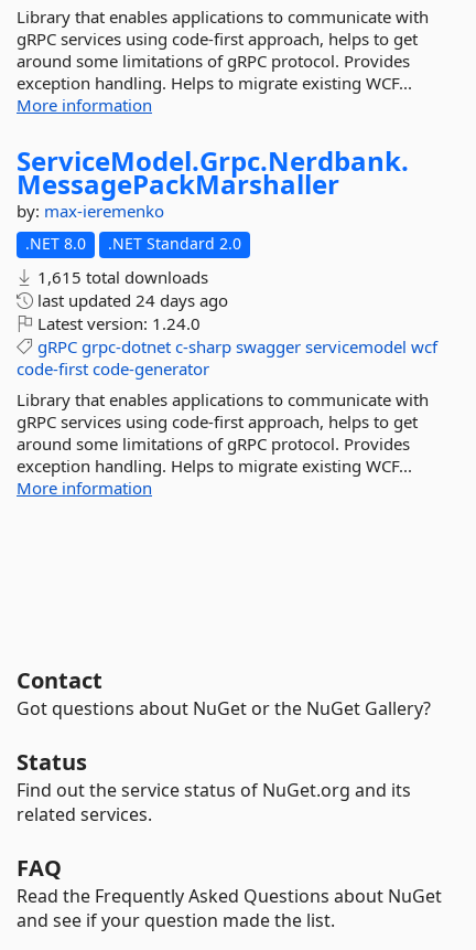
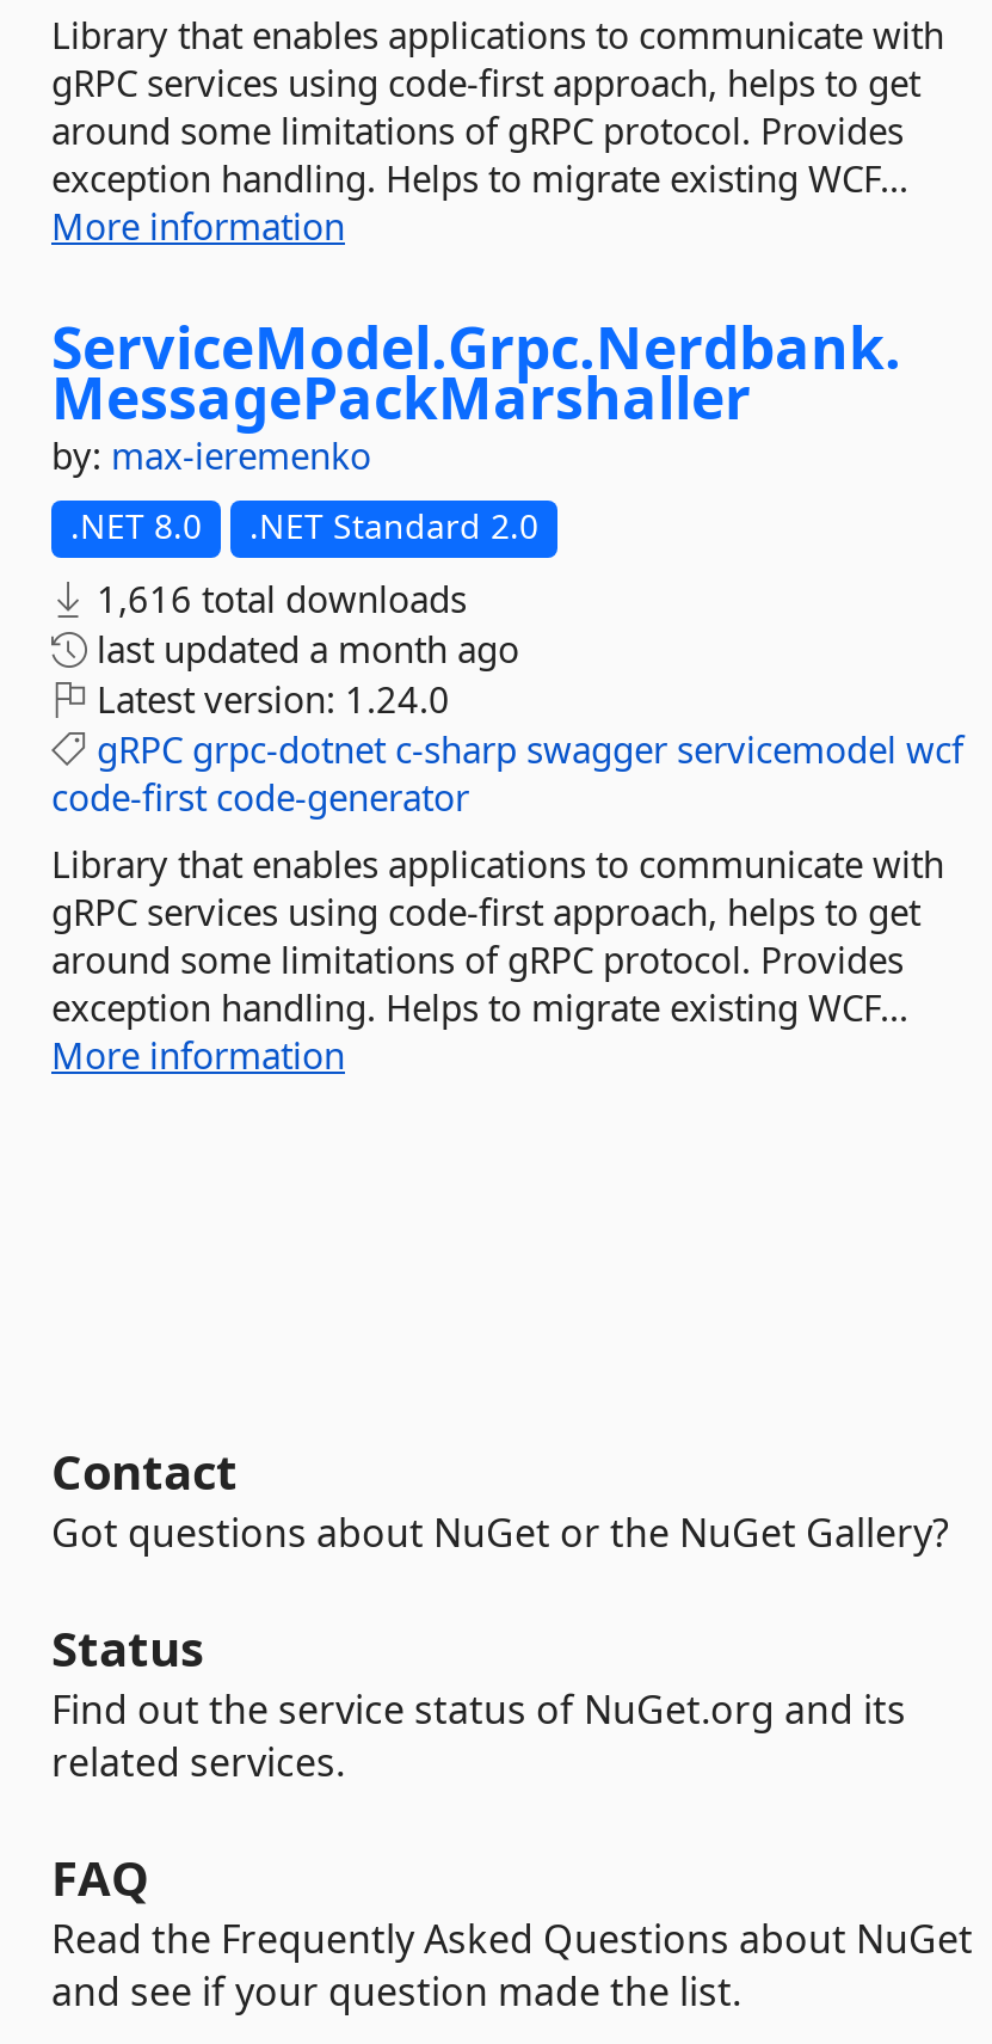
- 1,615 total downloads
+ 1,616 total downloads

- last updated 24 days ago
+ last updated a month ago
